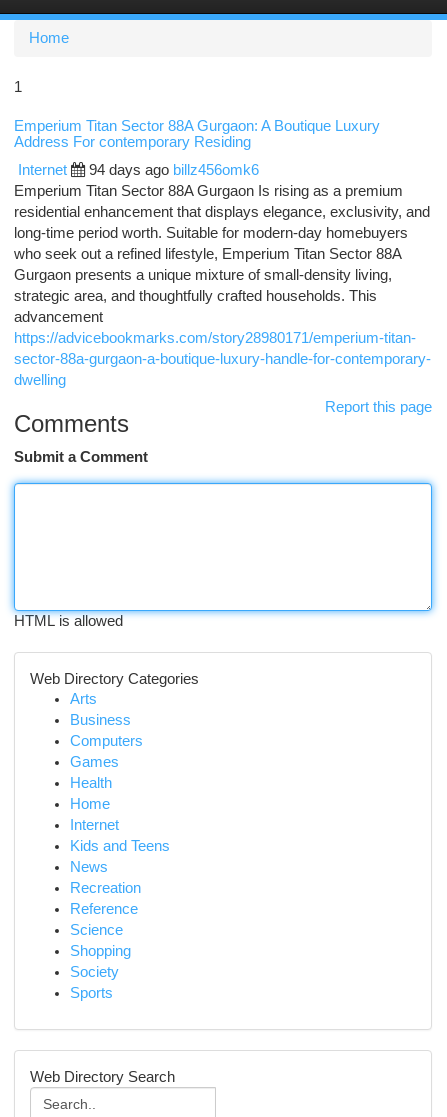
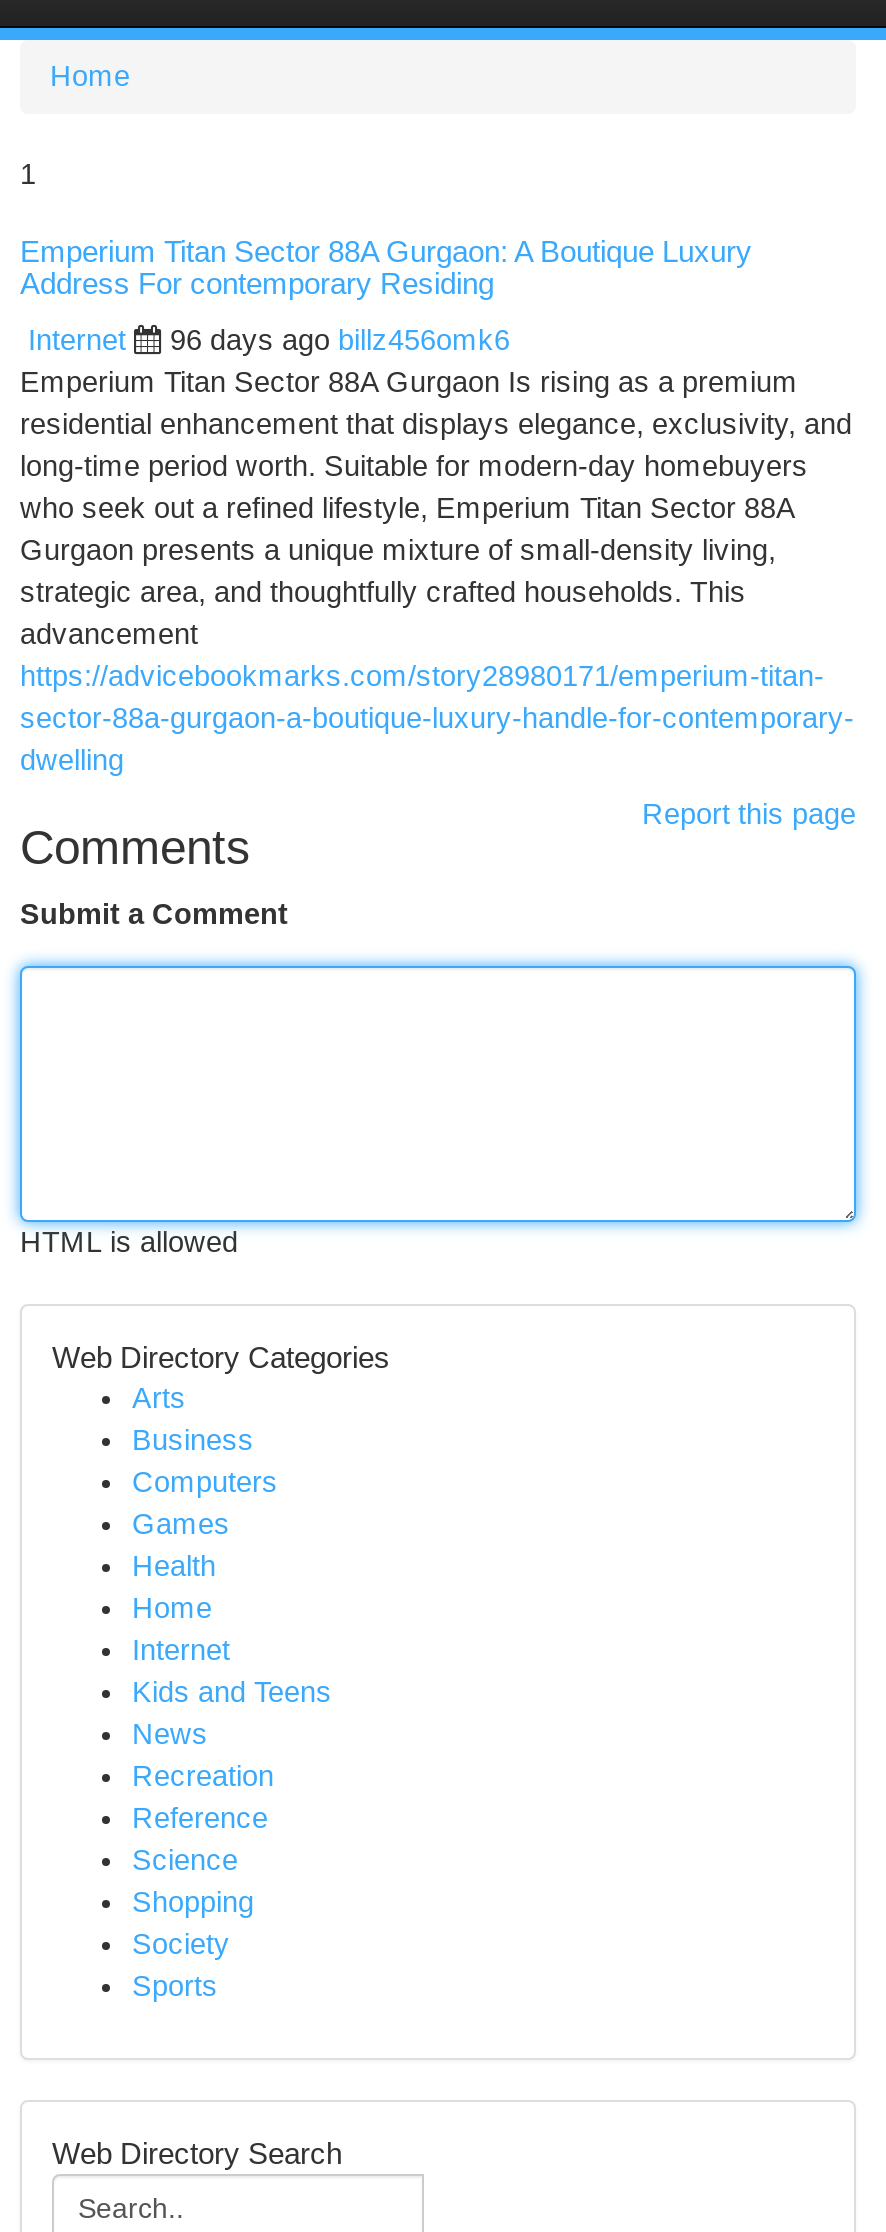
- 94 days ago billz456omk6
+ 96 days ago billz456omk6
